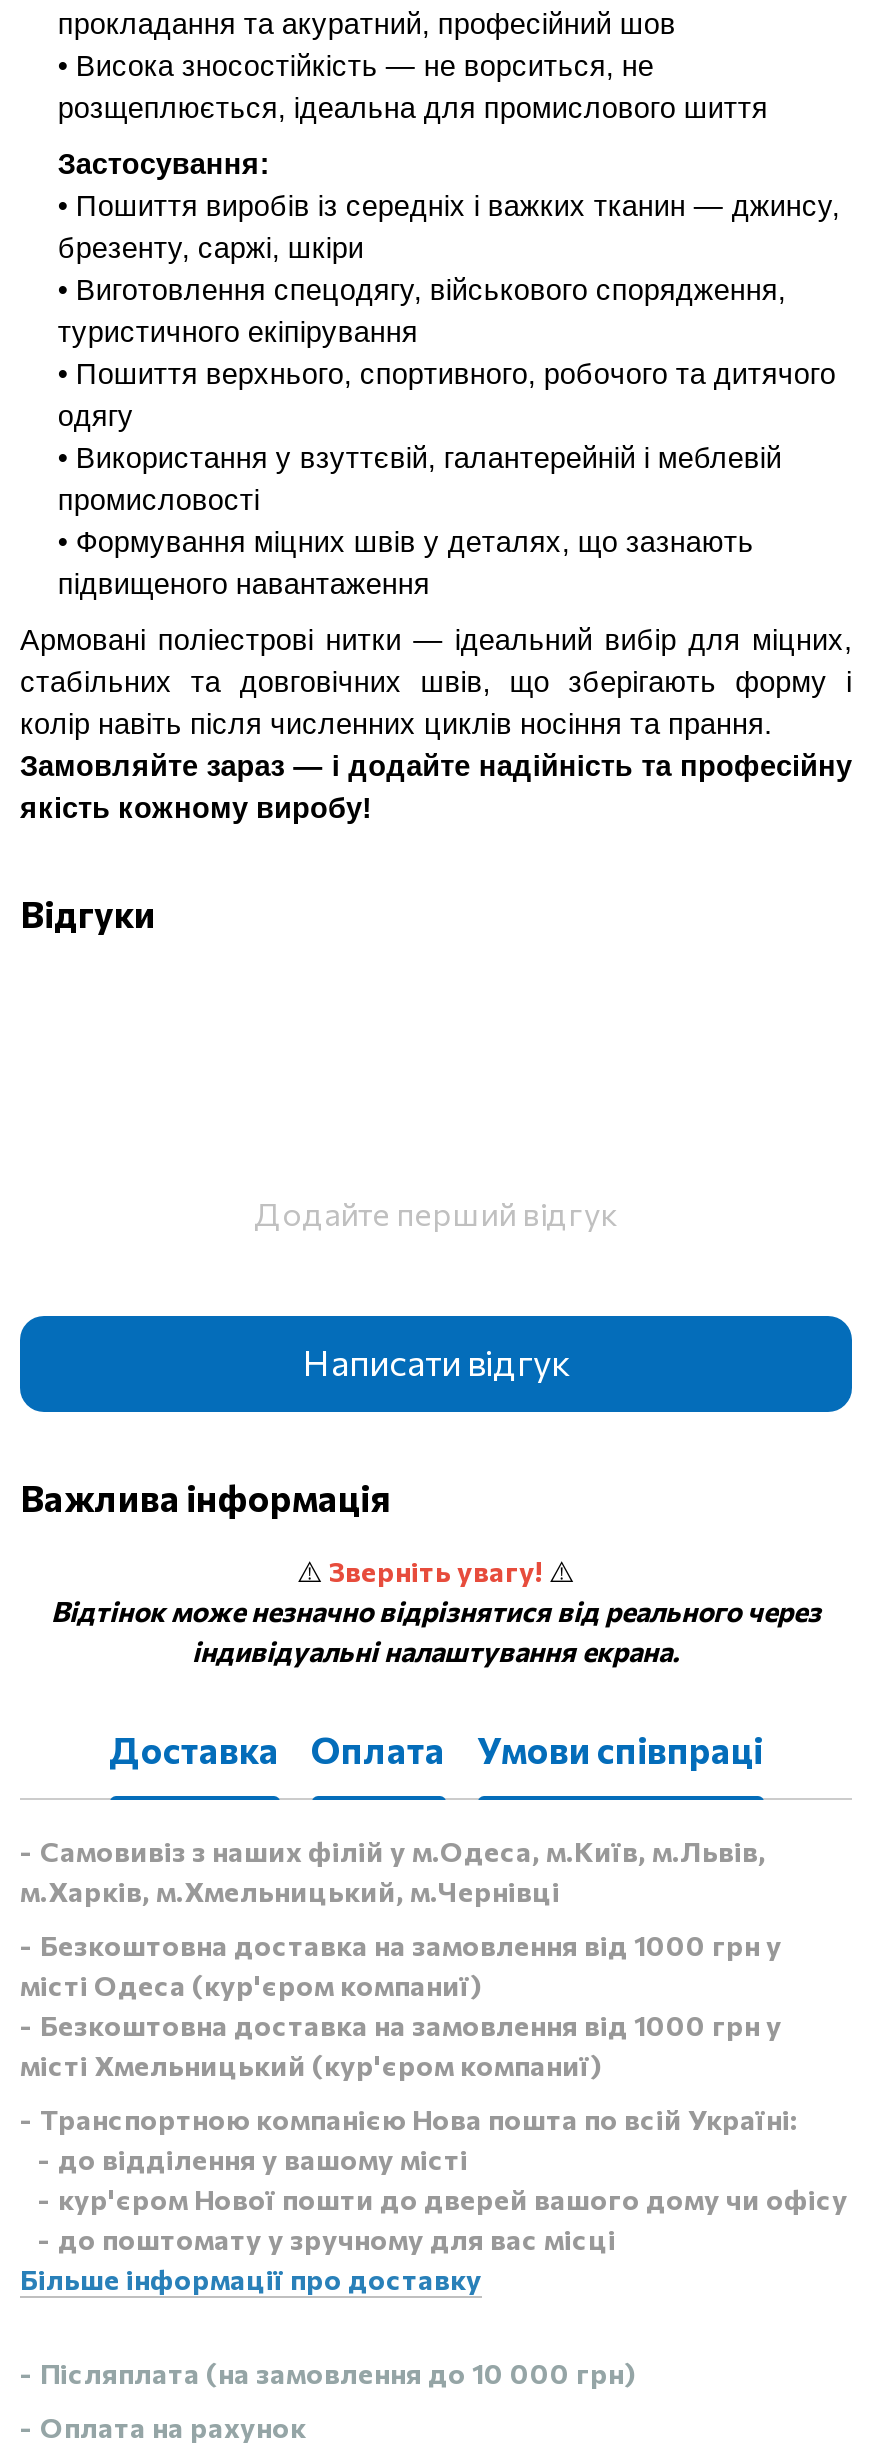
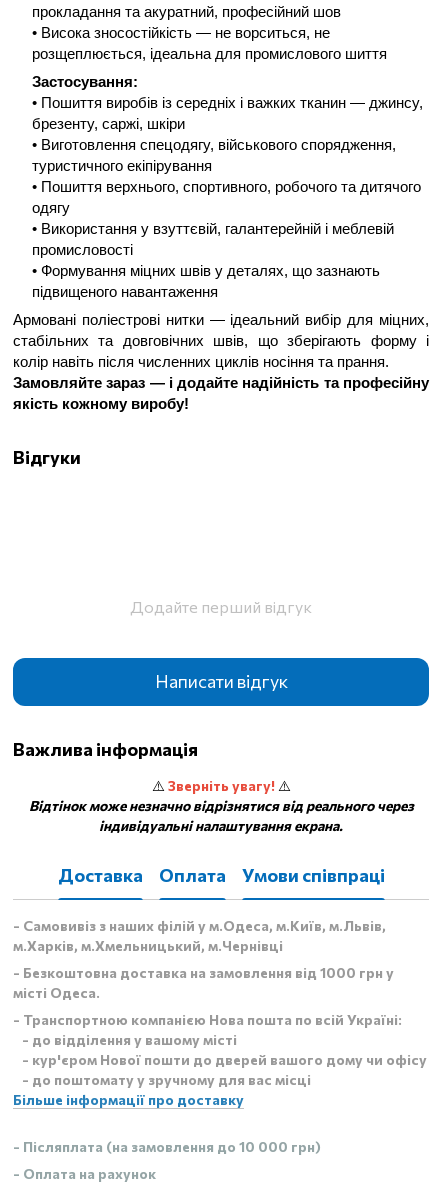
- місті Одеса (кур'єром компаниї)
- - Безкоштовна доставка на замовлення від 1000 грн у
- місті Хмельницький (кур'єром компаниї)
+ місті Одеса.
